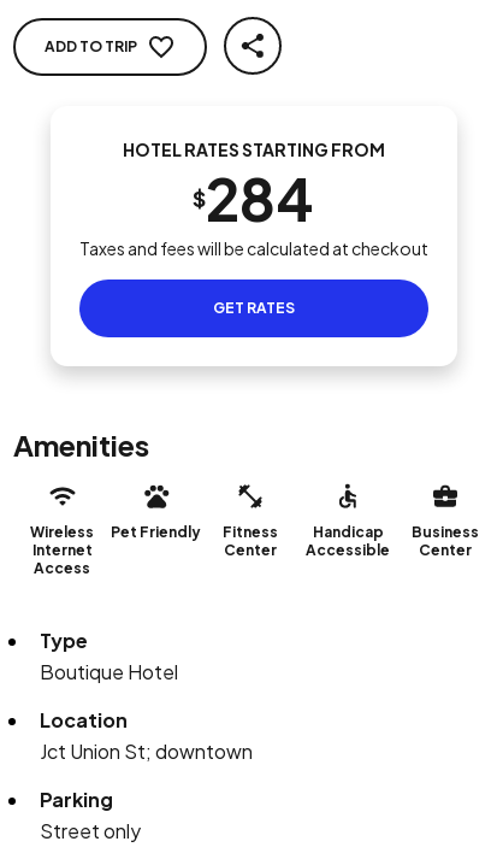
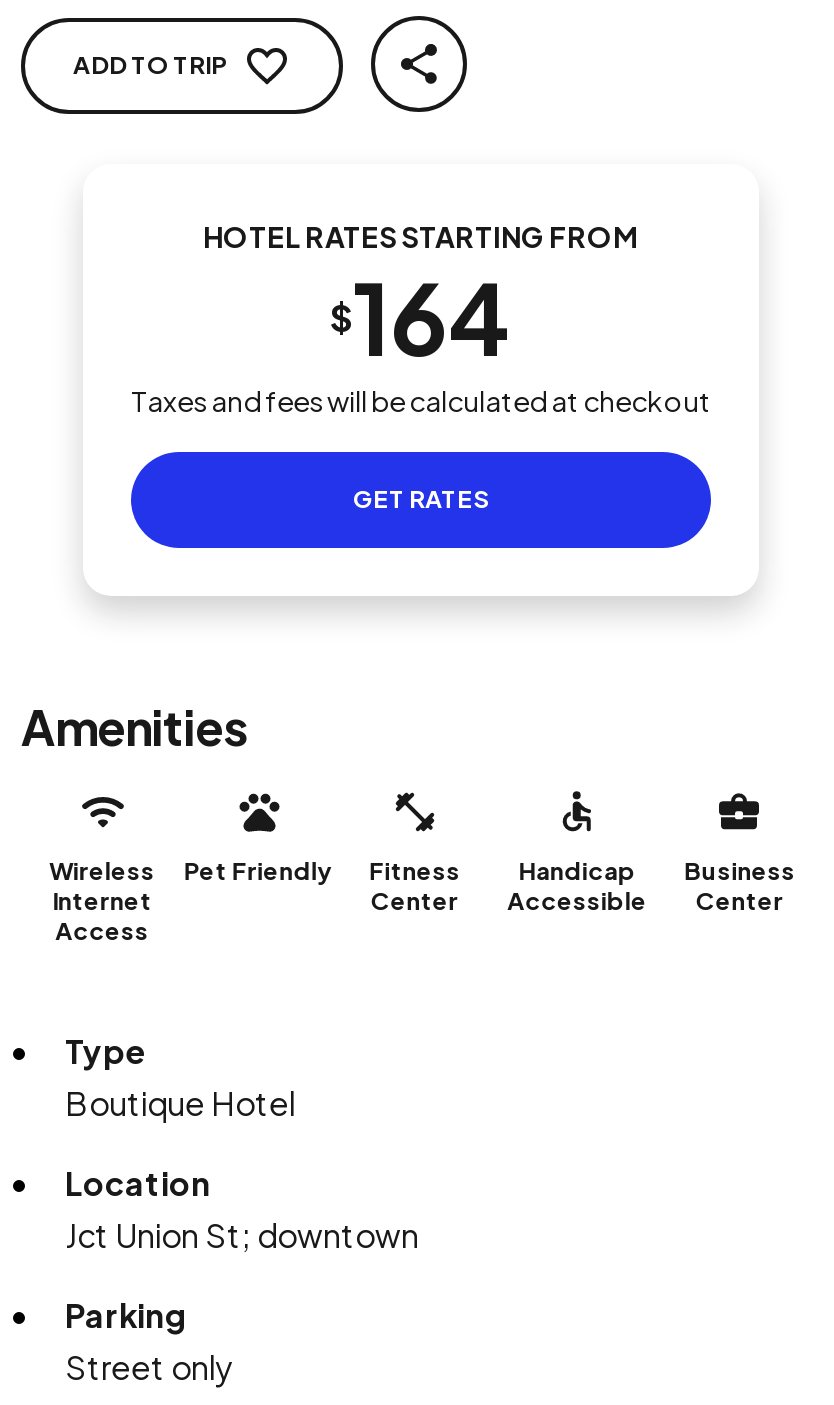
- $284
+ $164
